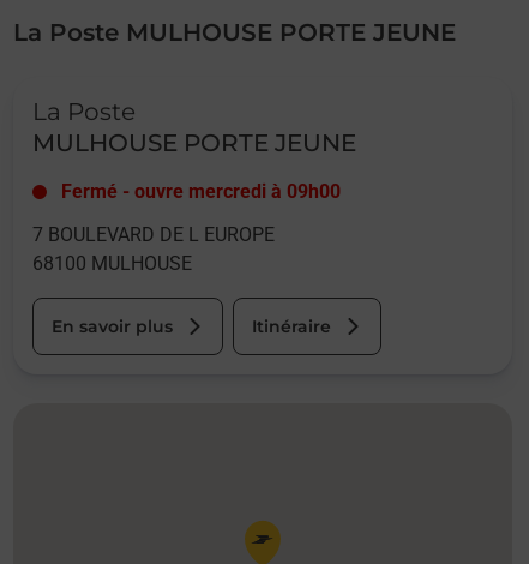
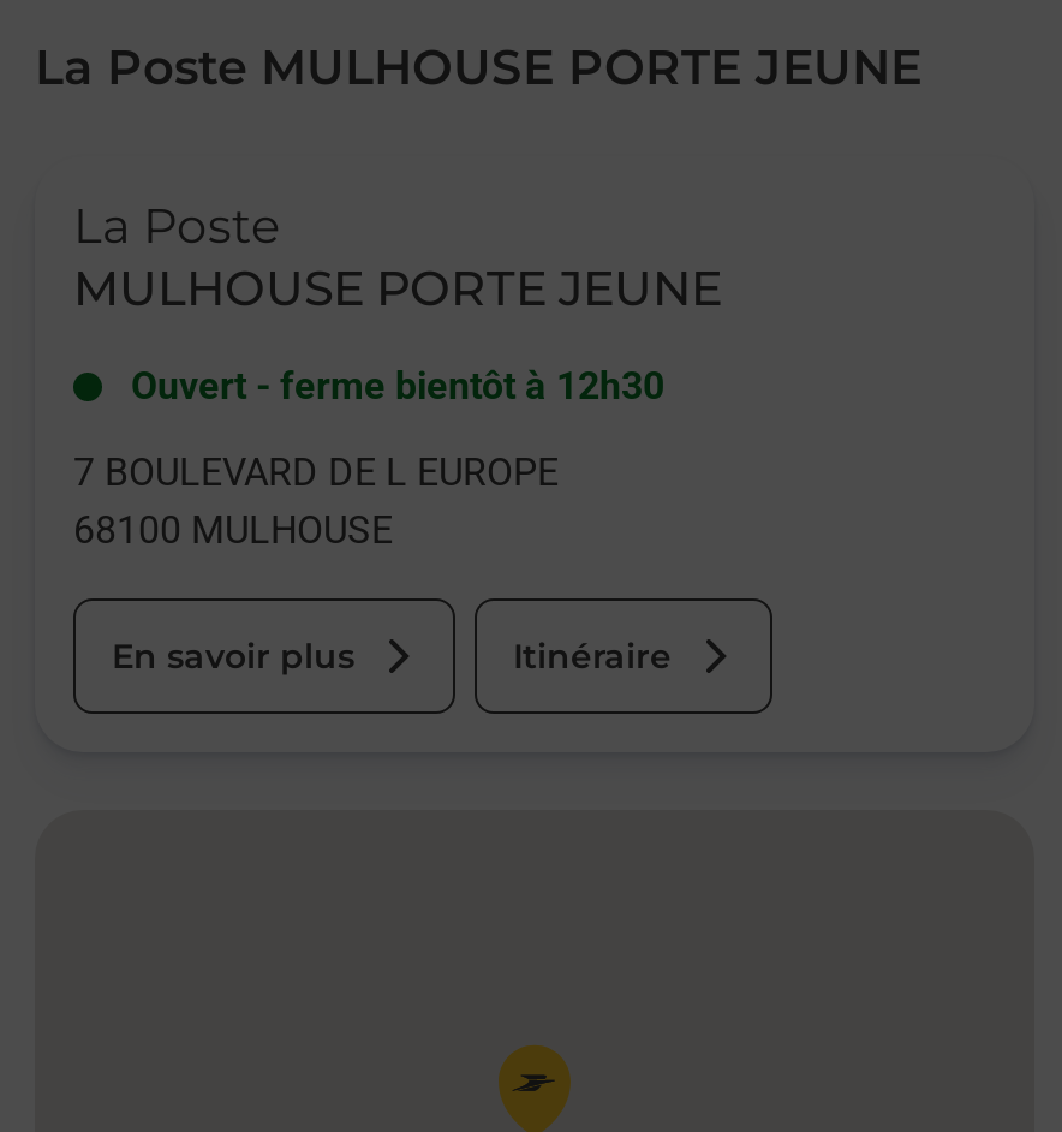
- Fermé - ouvre mercredi à 09h00
+ Ouvert - ferme bientôt à 12h30
